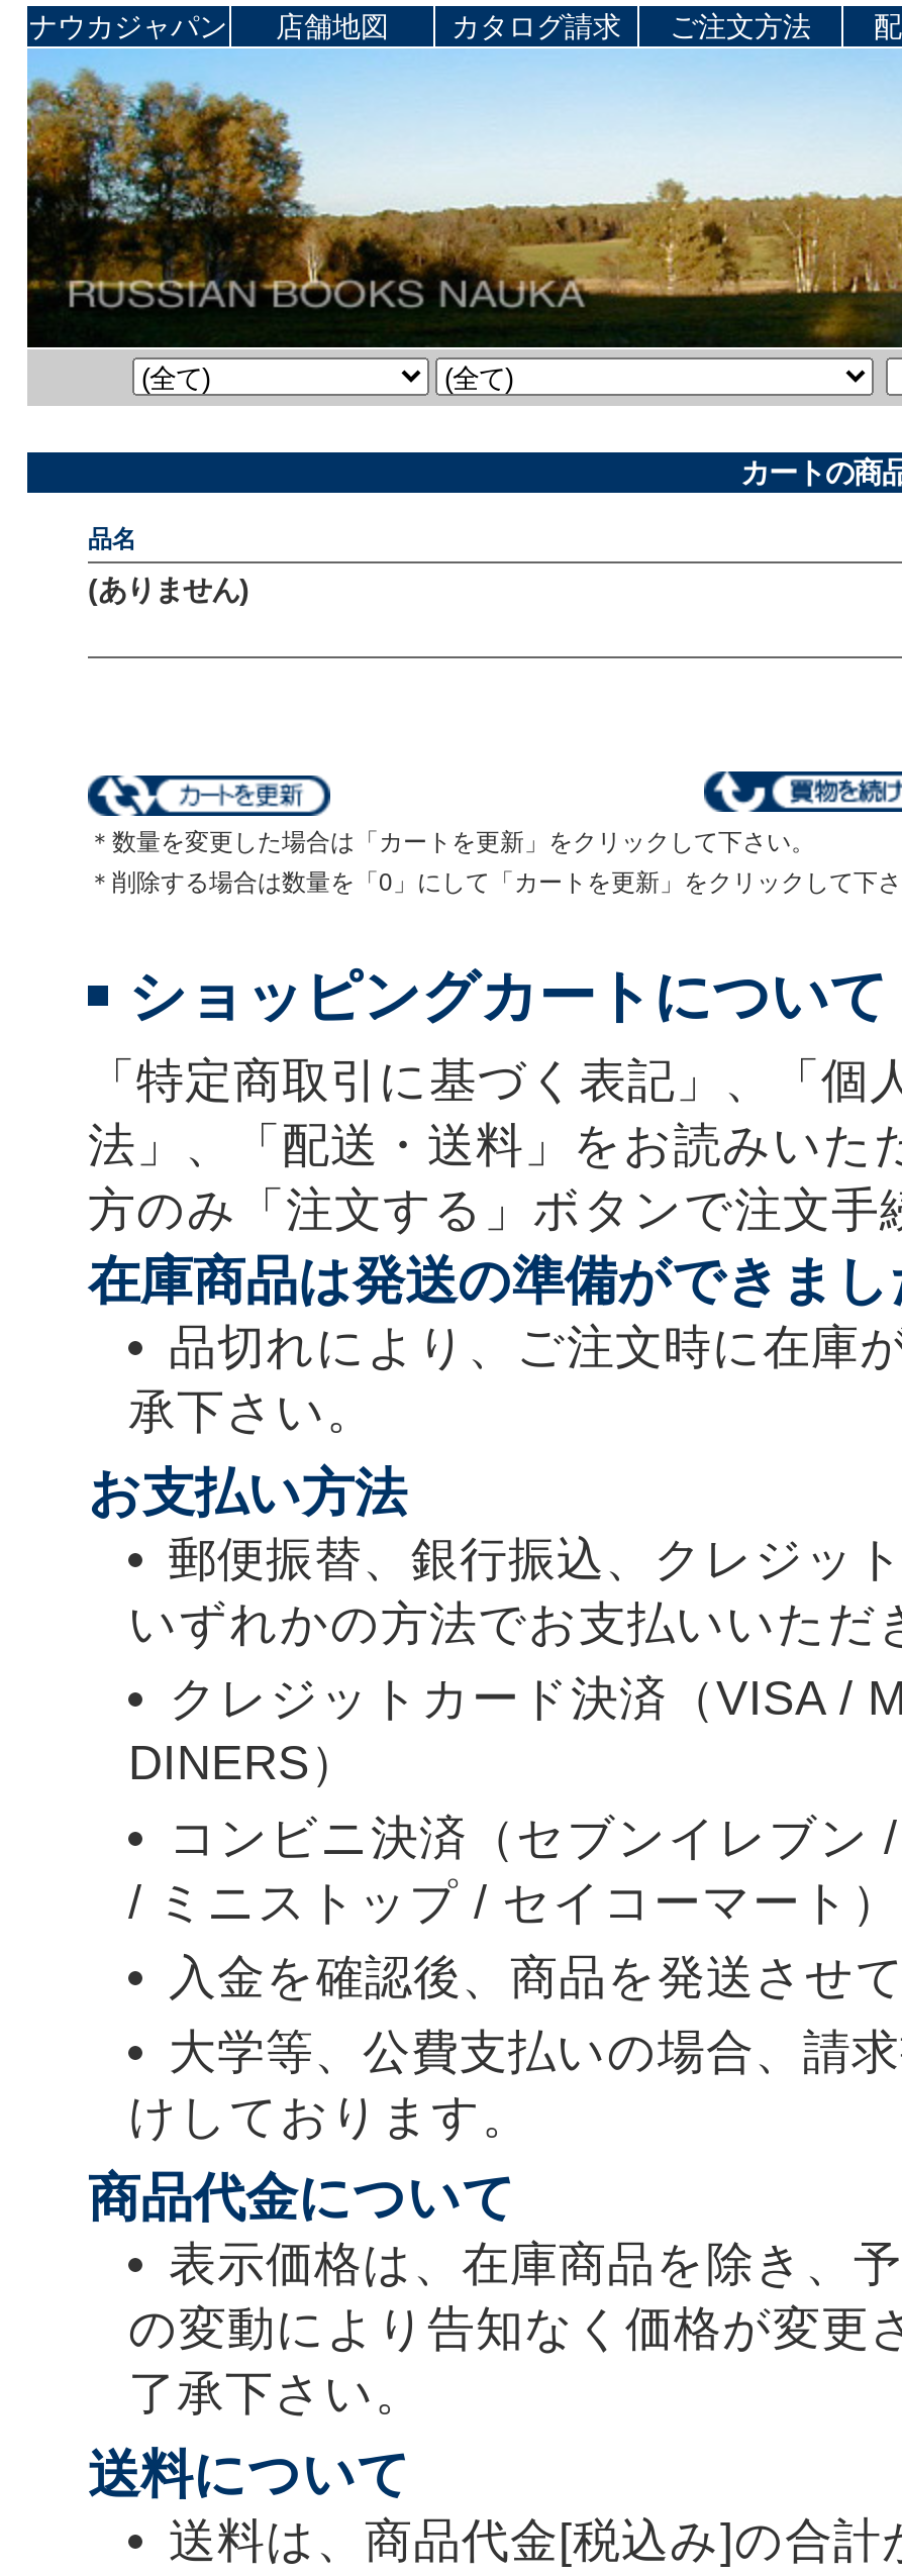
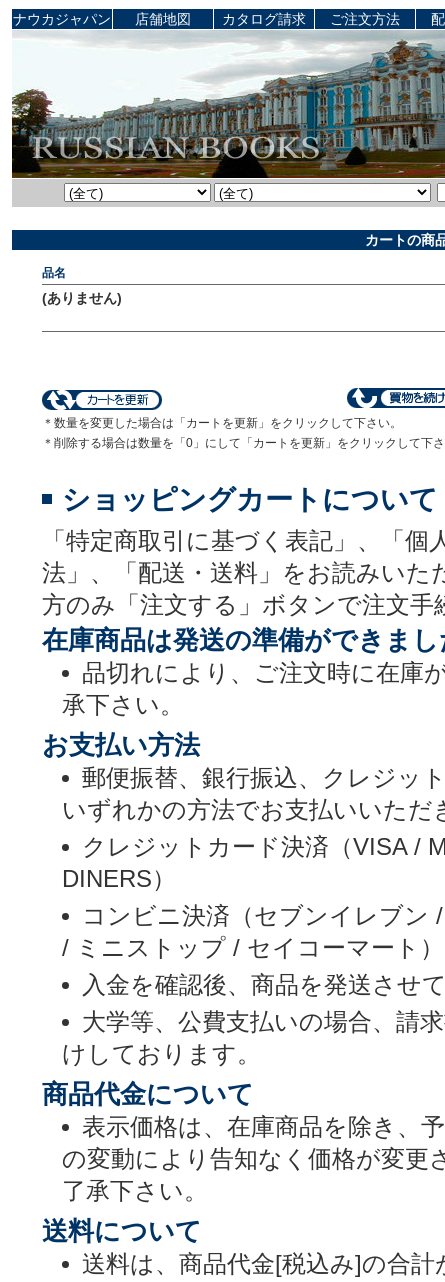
- [image]
+ [image]
